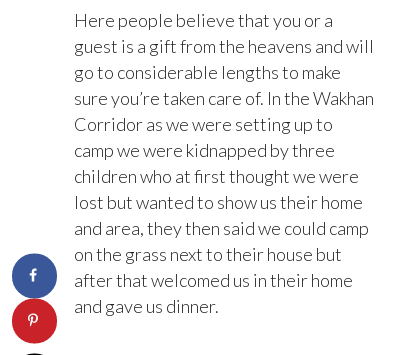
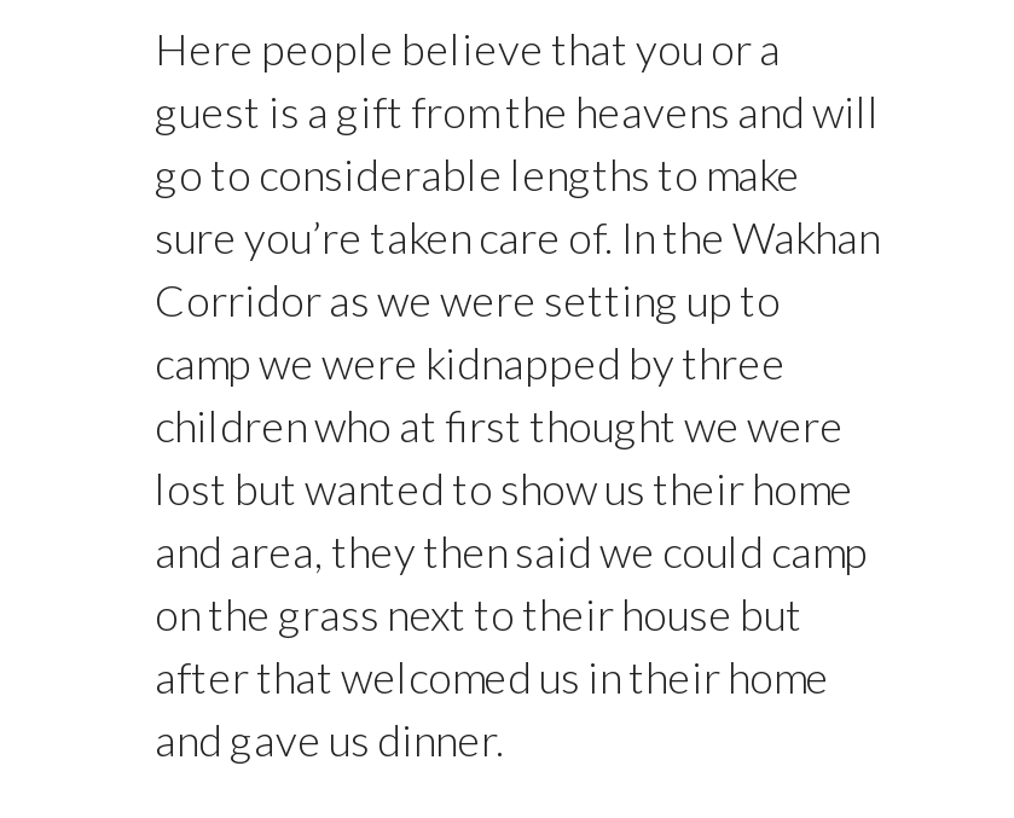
- [image]
